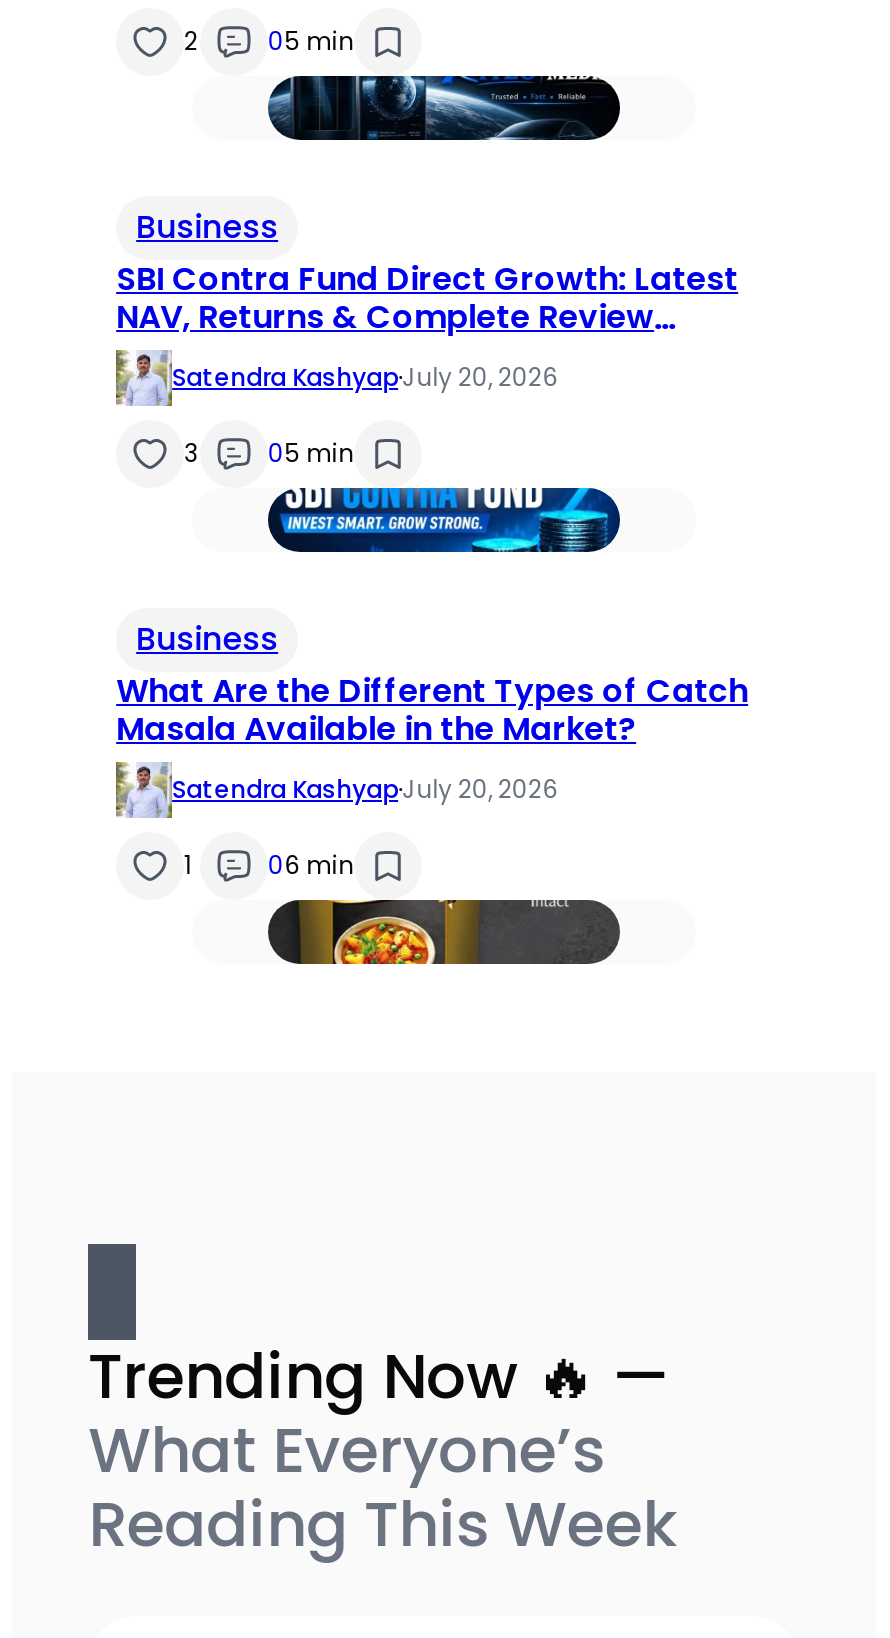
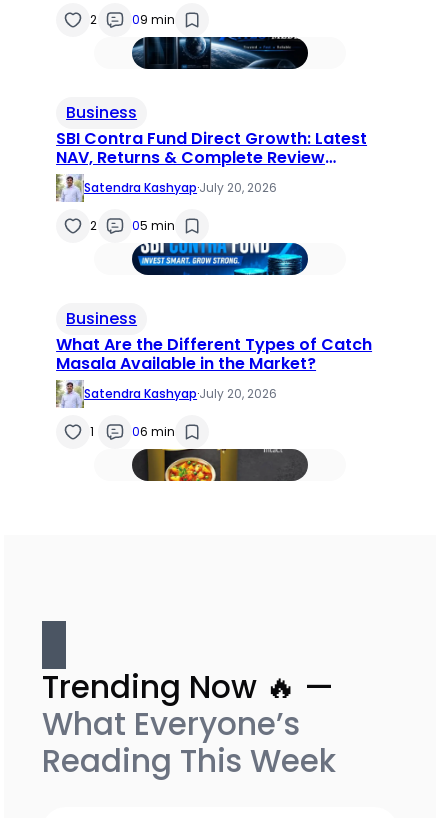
- 05 min
+ 09 min

- 3
+ 2
